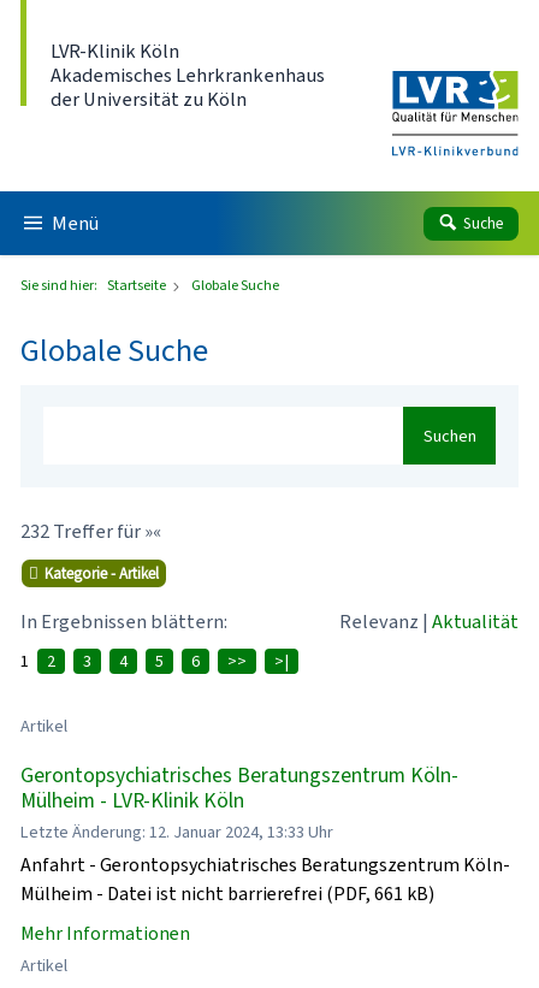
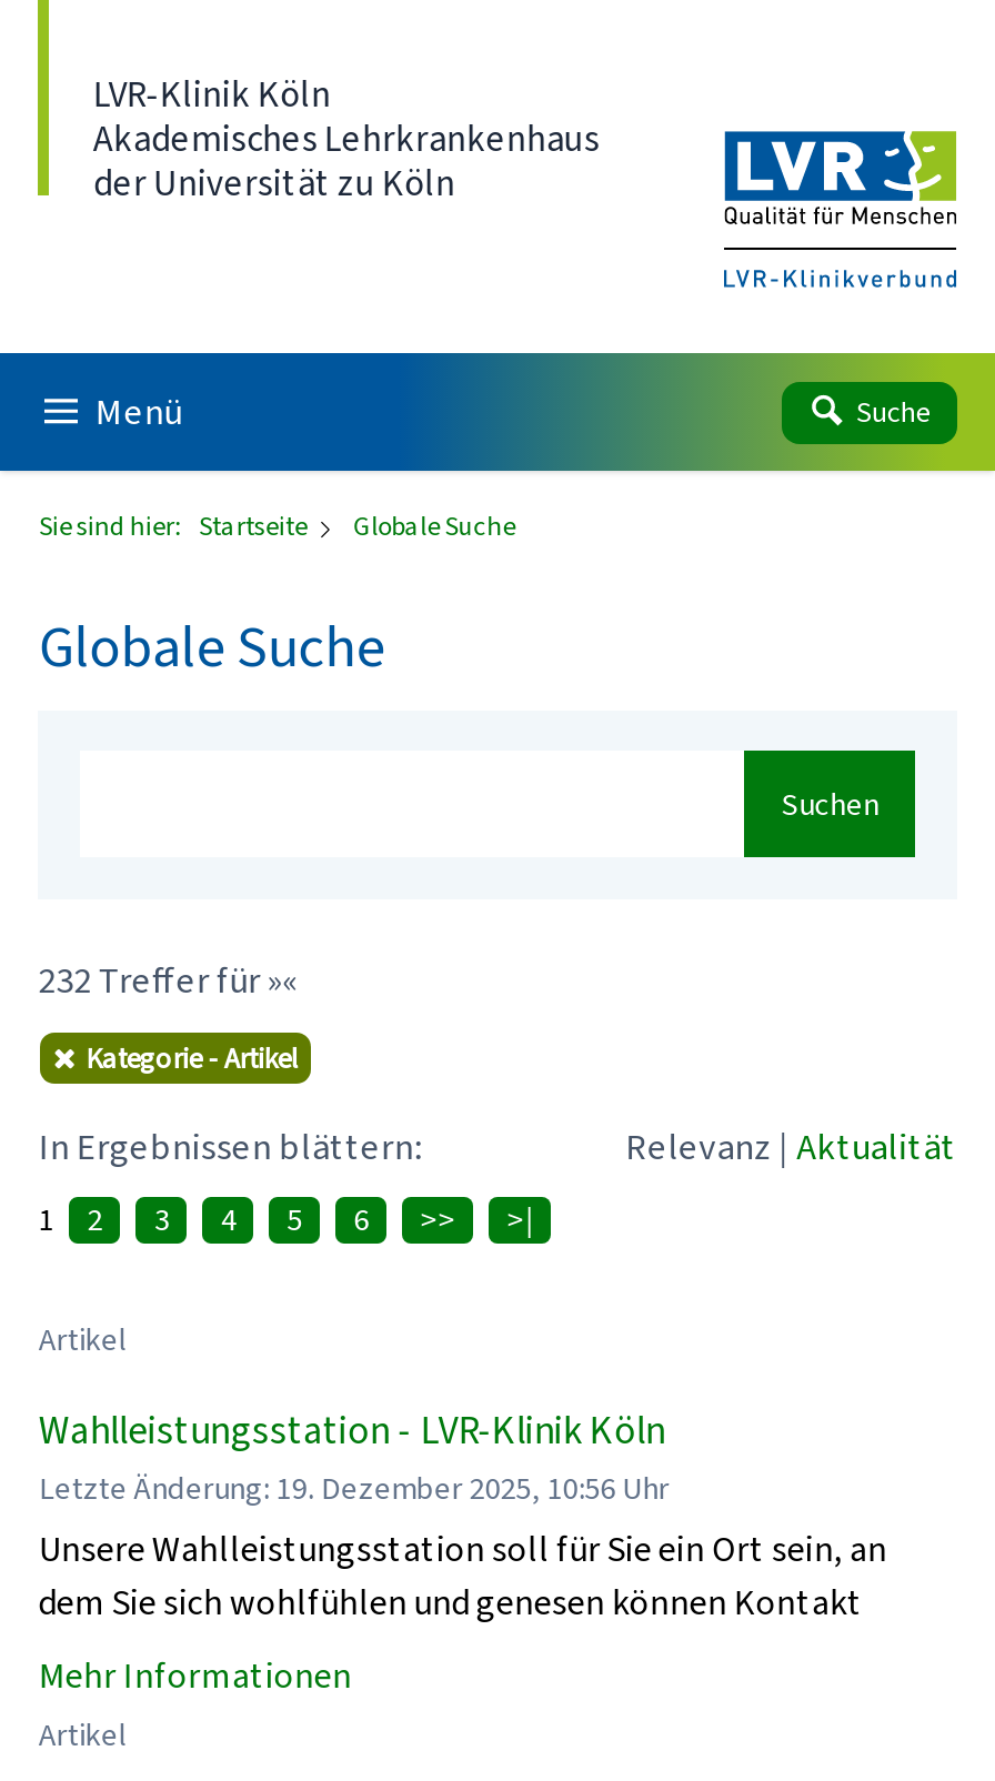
- Gerontopsychiatrisches Beratungszentrum Köln-
- Mülheim - LVR-Klinik Köln
- Letzte Änderung: 12. Januar 2024, 13:33 Uhr
- Anfahrt - Gerontopsychiatrisches Beratungszentrum Köln-
- Mülheim - Datei ist nicht barrierefrei (PDF, 661 kB)
+ Wahlleistungsstation - LVR-Klinik Köln
+ Letzte Änderung: 19. Dezember 2025, 10:56 Uhr
+ Unsere Wahlleistungsstation soll für Sie ein Ort sein, an
+ dem Sie sich wohlfühlen und genesen können Kontakt
